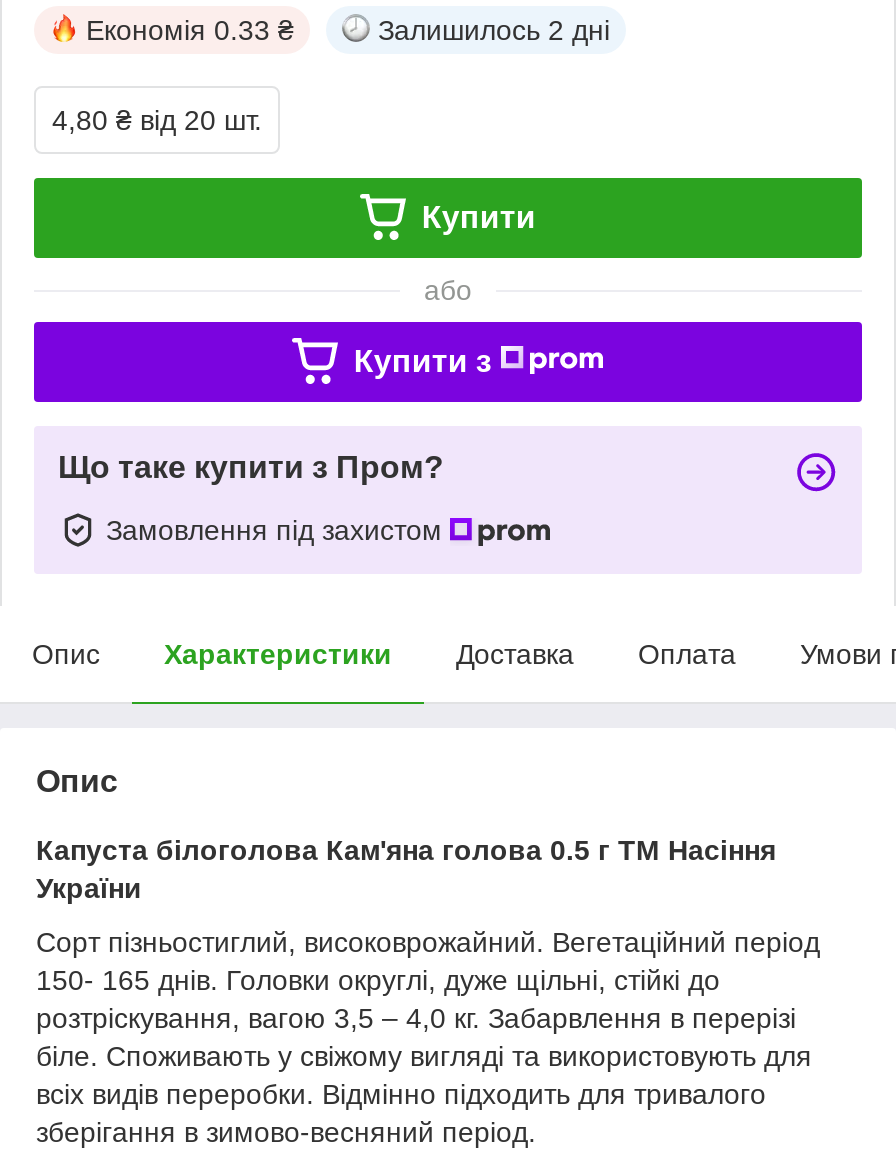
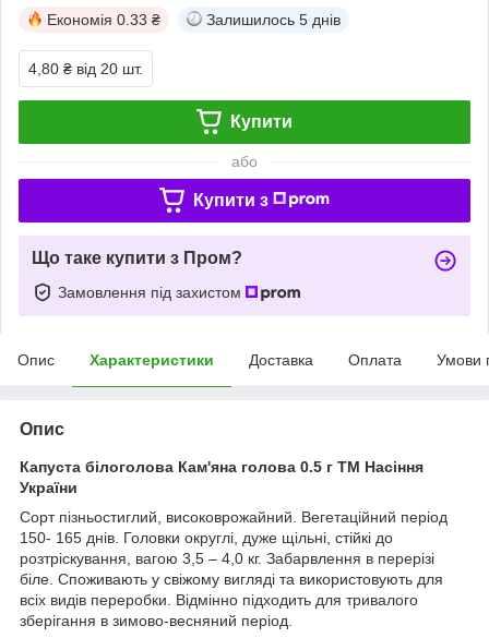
- Залишилось 2 дні
+ Залишилось 5 днів
